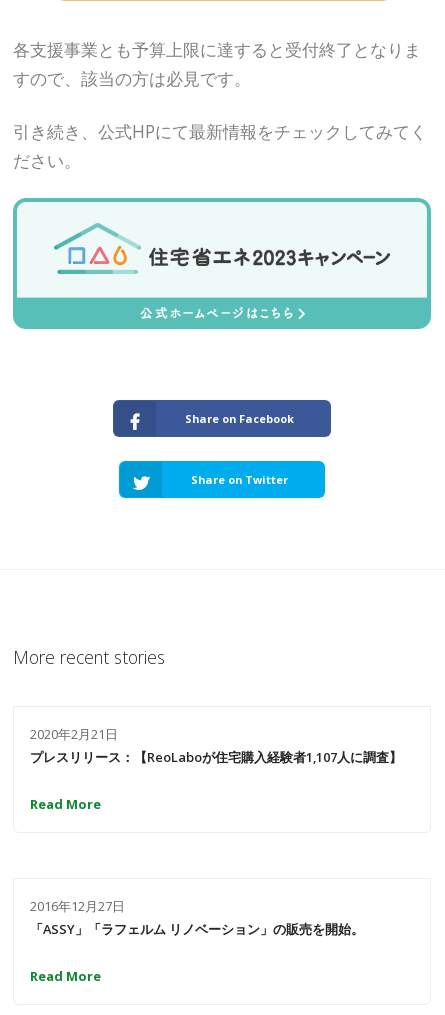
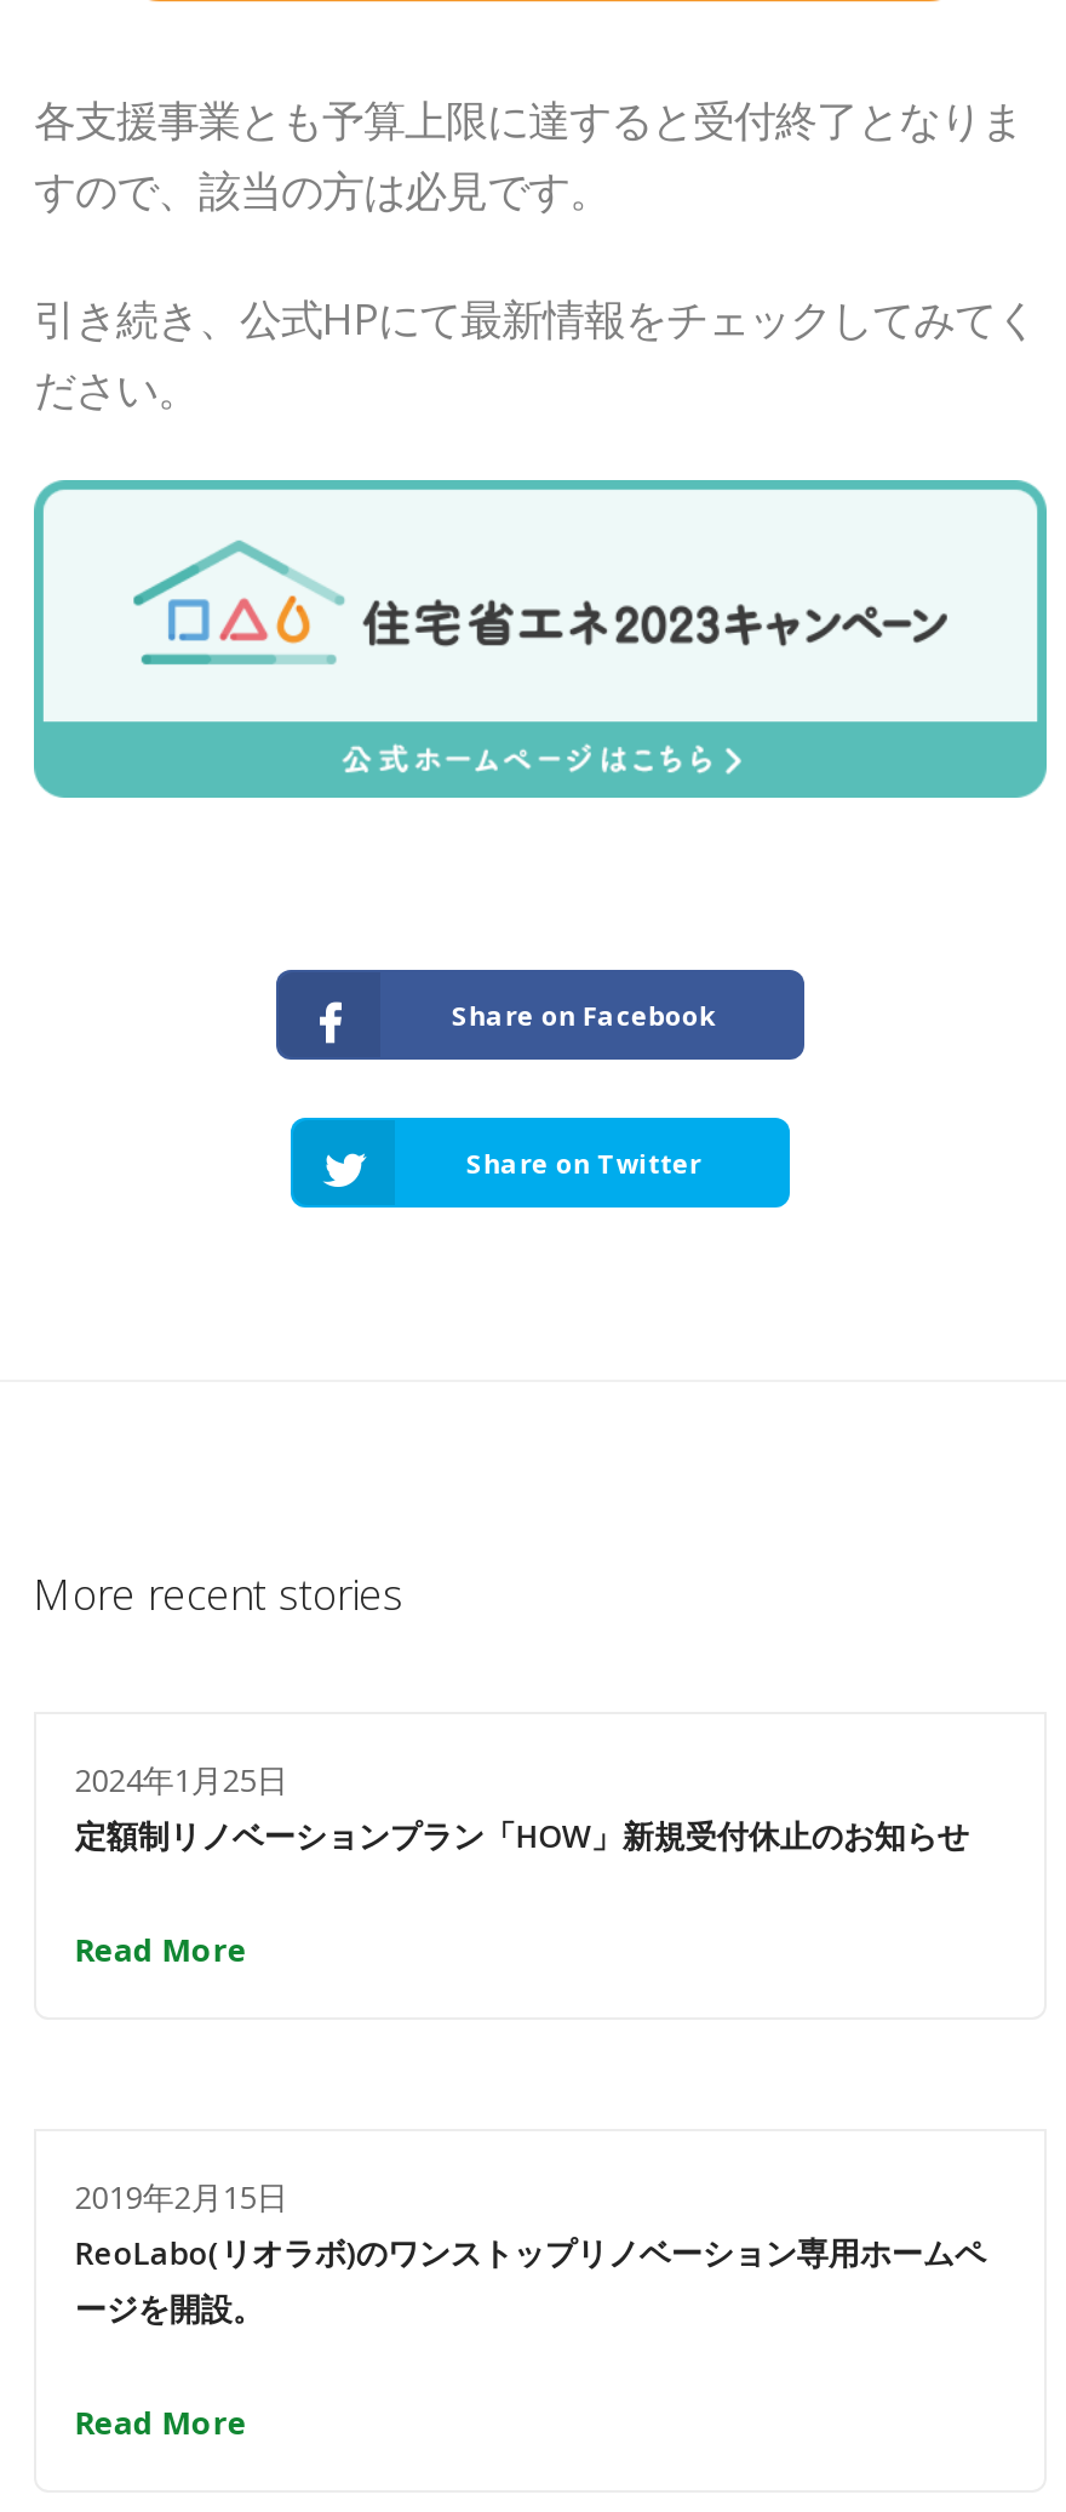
- 2020年2月21日
- プレスリリース：【ReoLaboが住宅購入経験者1,107人に調査】
+ 2024年1月25日
+ 定額制リノベーションプラン「HOW」新規受付休止のお知らせ

- 2016年12月27日
- 「ASSY」「ラフェルム リノベーション」の販売を開始。
+ 2019年2月15日
+ ReoLabo(リオラボ)のワンストップリノベーション専用ホームペ
+ ージを開設。
